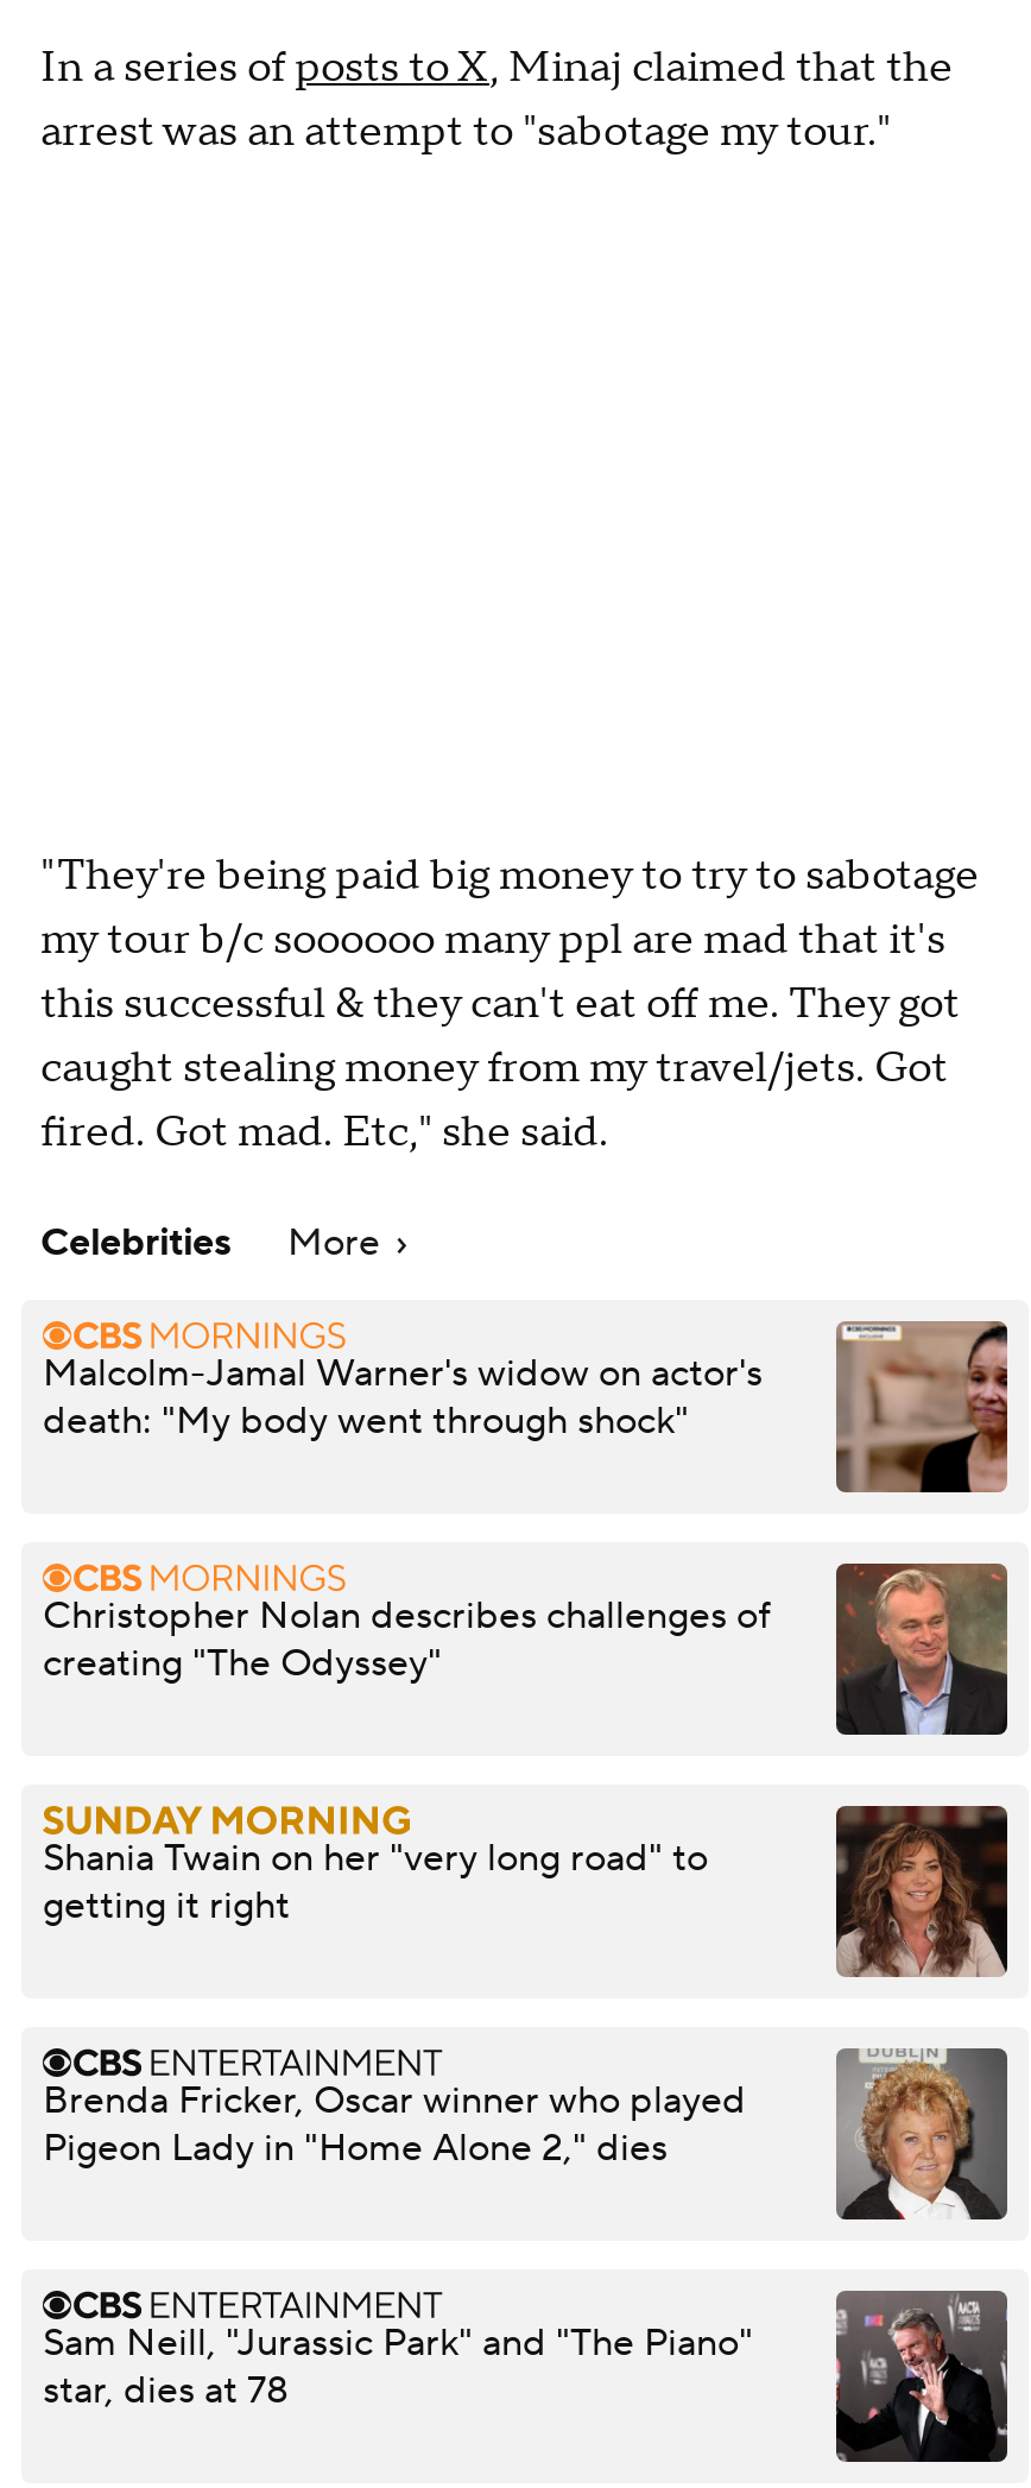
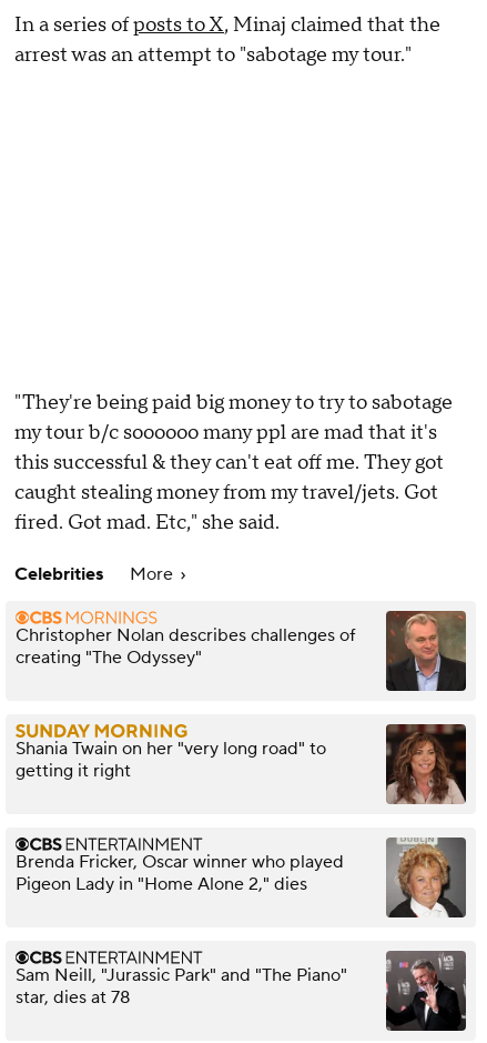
- [image]
- Malcolm-Jamal Warner's widow on actor's
- death: "My body went through shock"
